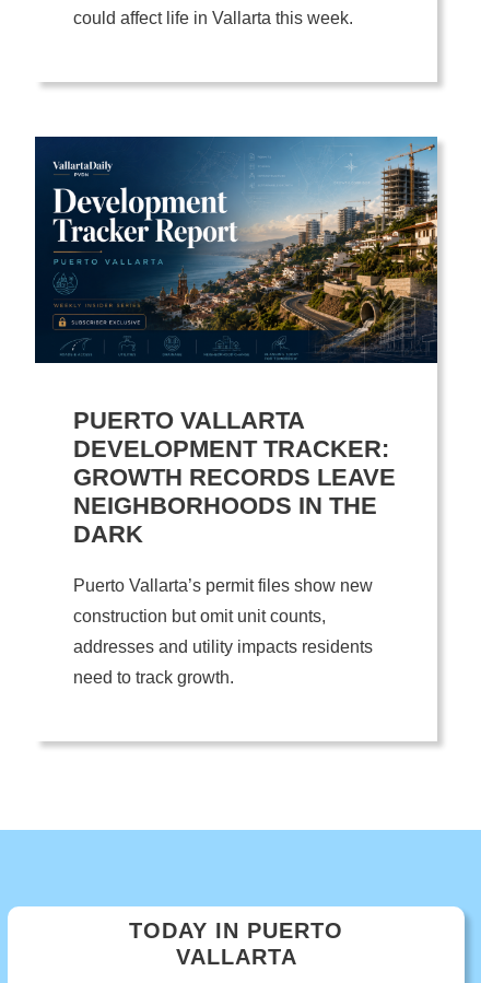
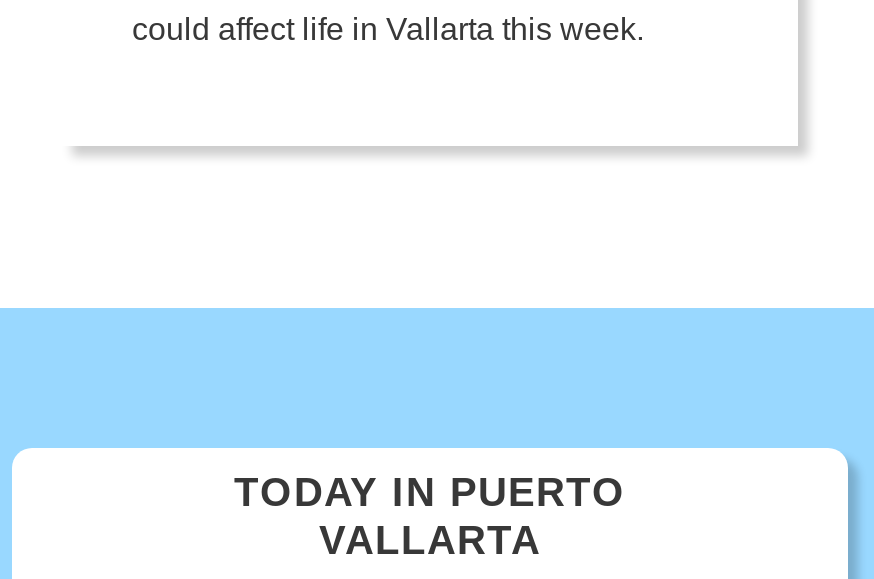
- [image]
- PUERTO VALLARTA
- DEVELOPMENT TRACKER:
- GROWTH RECORDS LEAVE
- NEIGHBORHOODS IN THE
- DARK
- Puerto Vallarta’s permit files show new
- construction but omit unit counts,
- addresses and utility impacts residents
- need to track growth.
